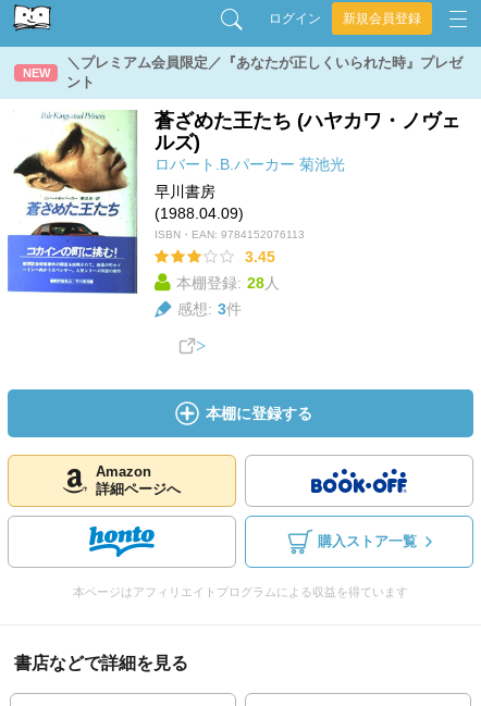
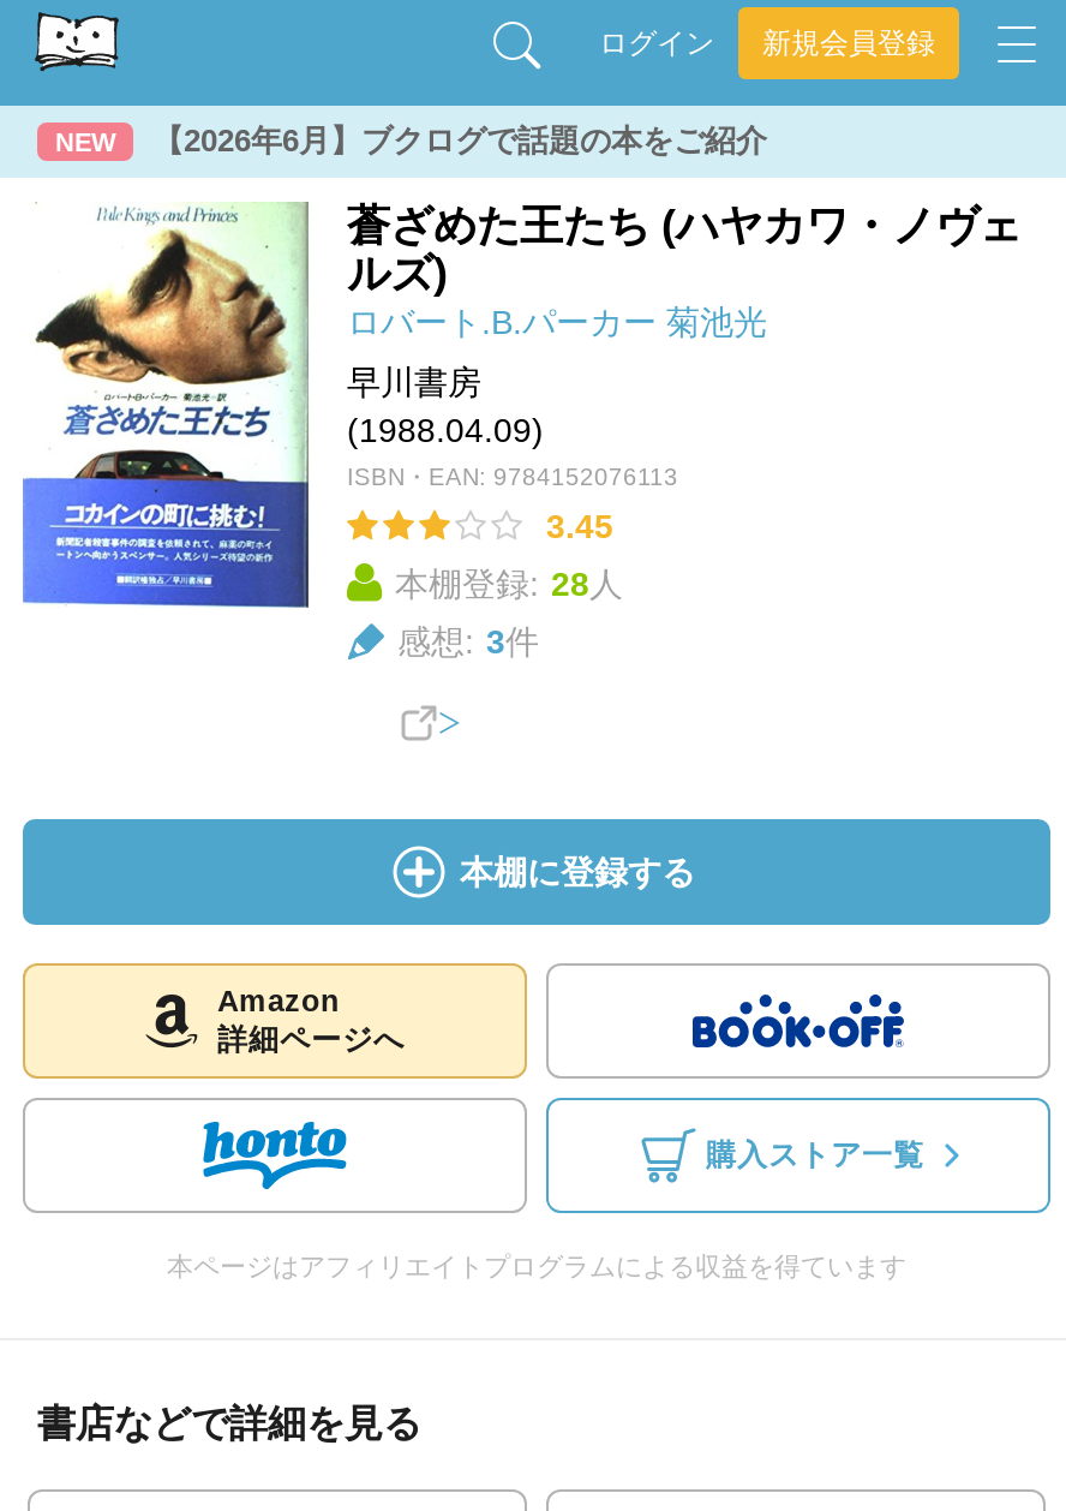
- ＼プレミアム会員限定／『あなたが正しくいられた時』プレゼ
- ント
+ 【2026年6月】ブクログで話題の本をご紹介
